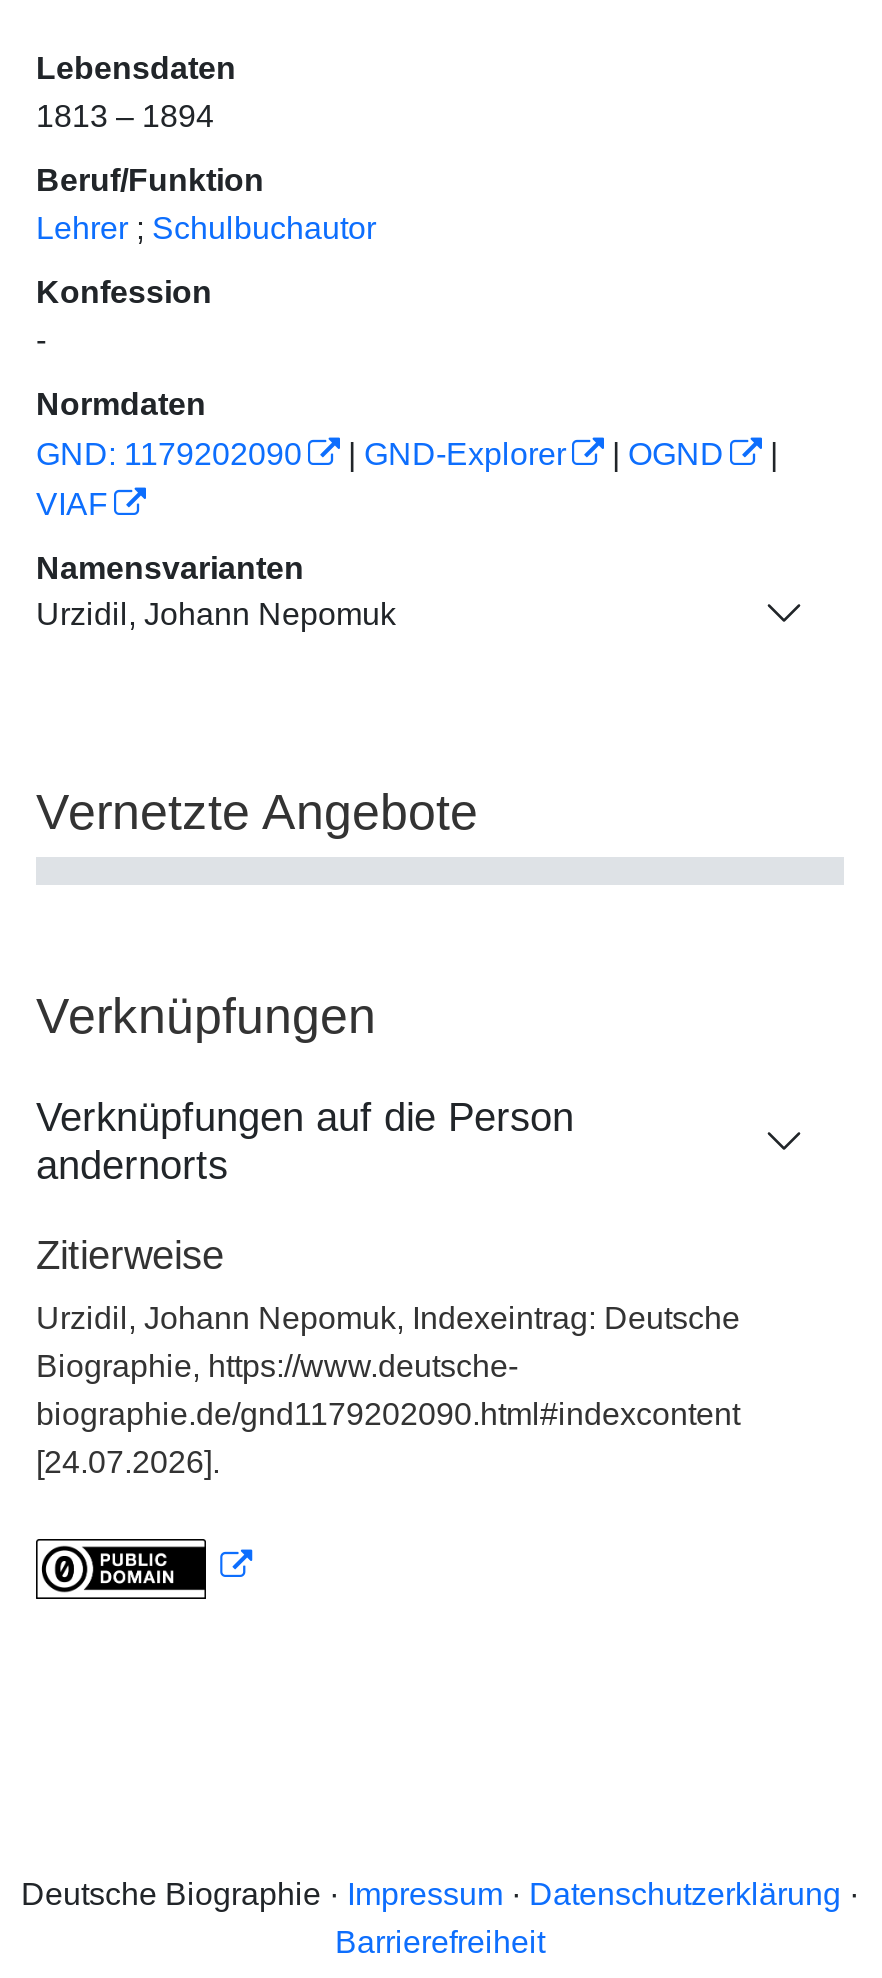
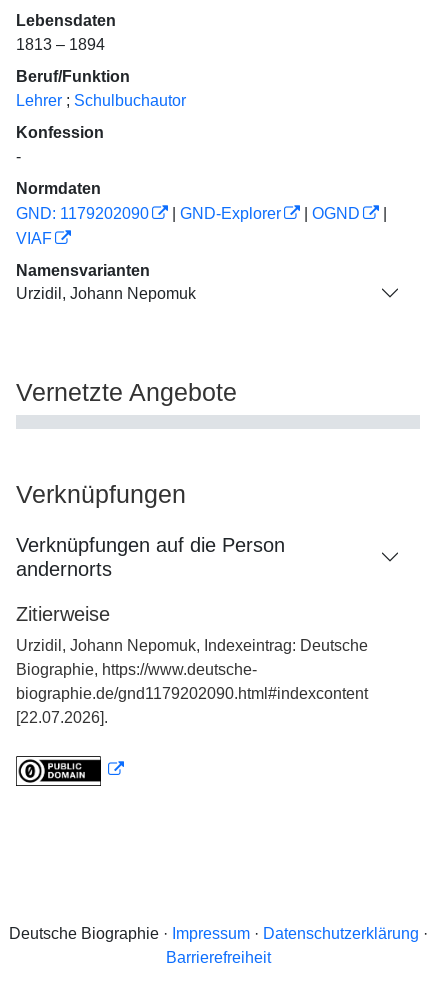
- [24.07.2026].
+ [22.07.2026].
